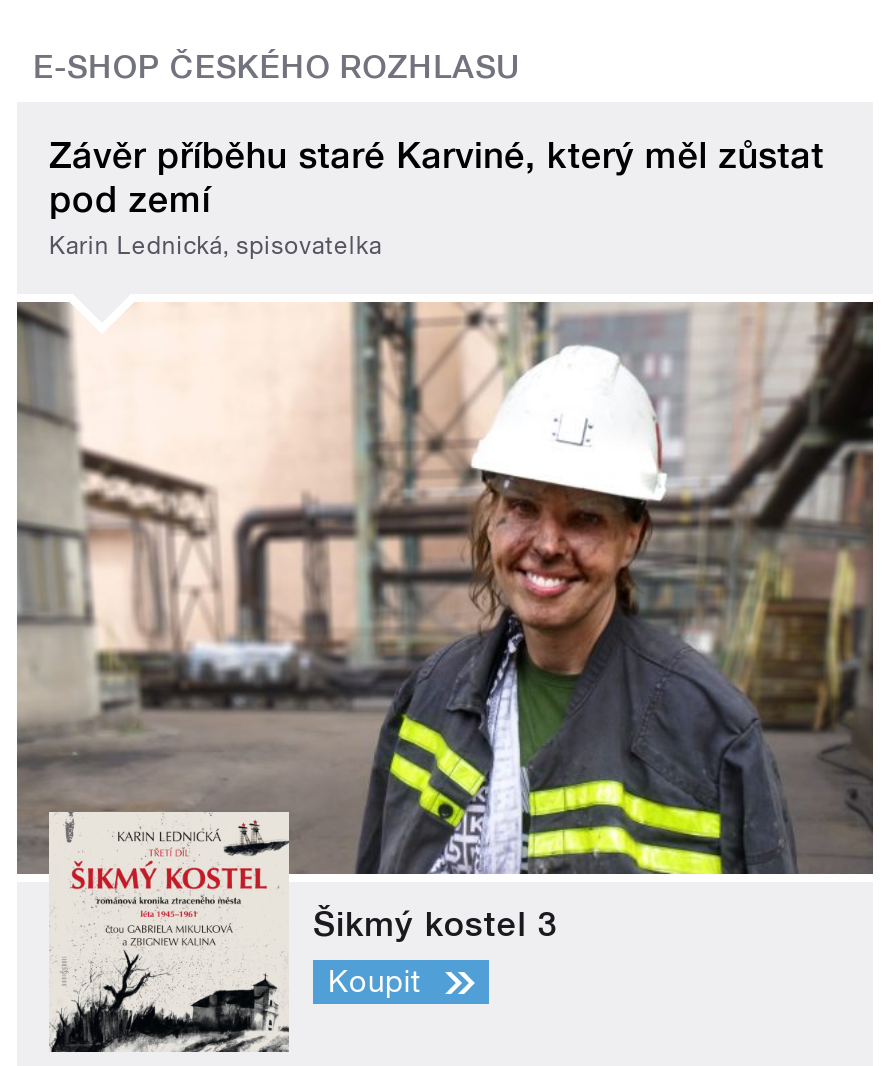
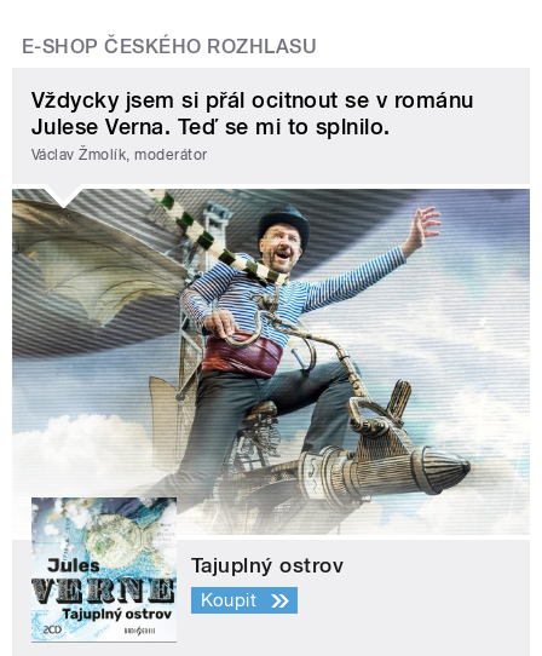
- Závěr příběhu staré Karviné, který měl zůstat
- pod zemí
- Karin Lednická, spisovatelka
+ Vždycky jsem si přál ocitnout se v románu
+ Julese Verna. Teď se mi to splnilo.
+ Václav Žmolík, moderátor

- [image]
- Šikmý kostel 3
+ [image]
+ Tajuplný ostrov
